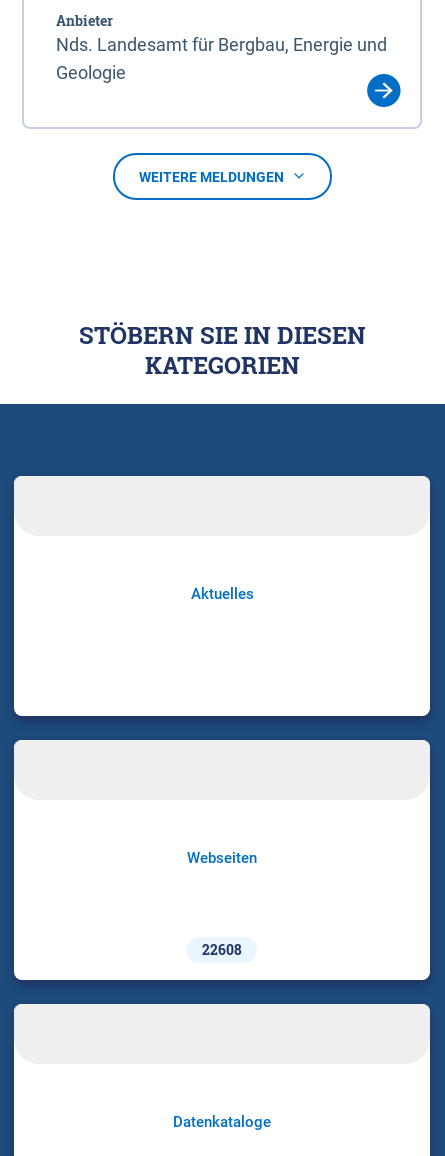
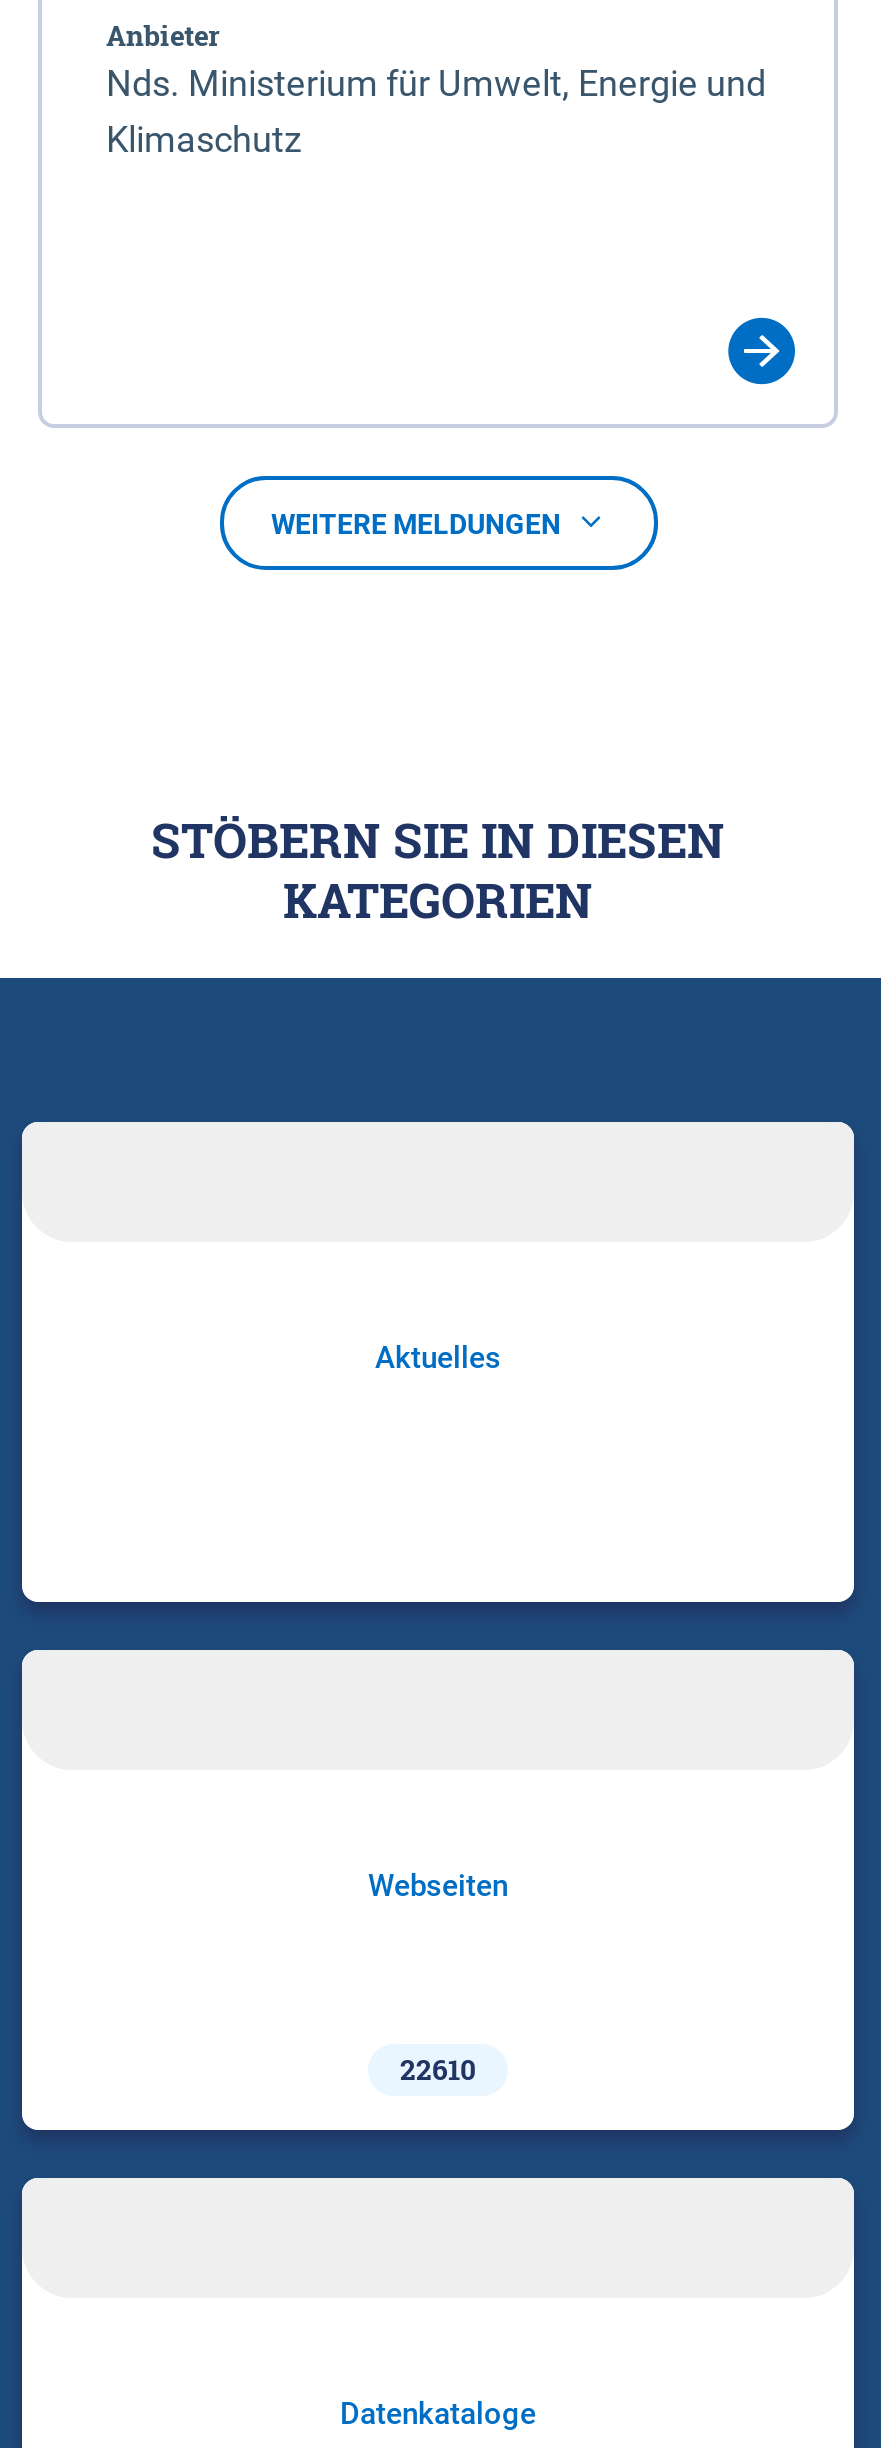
- Nds. Landesamt für Bergbau, Energie und
- Geologie
+ Nds. Ministerium für Umwelt, Energie und
+ Klimaschutz

- 22608
+ 22610
